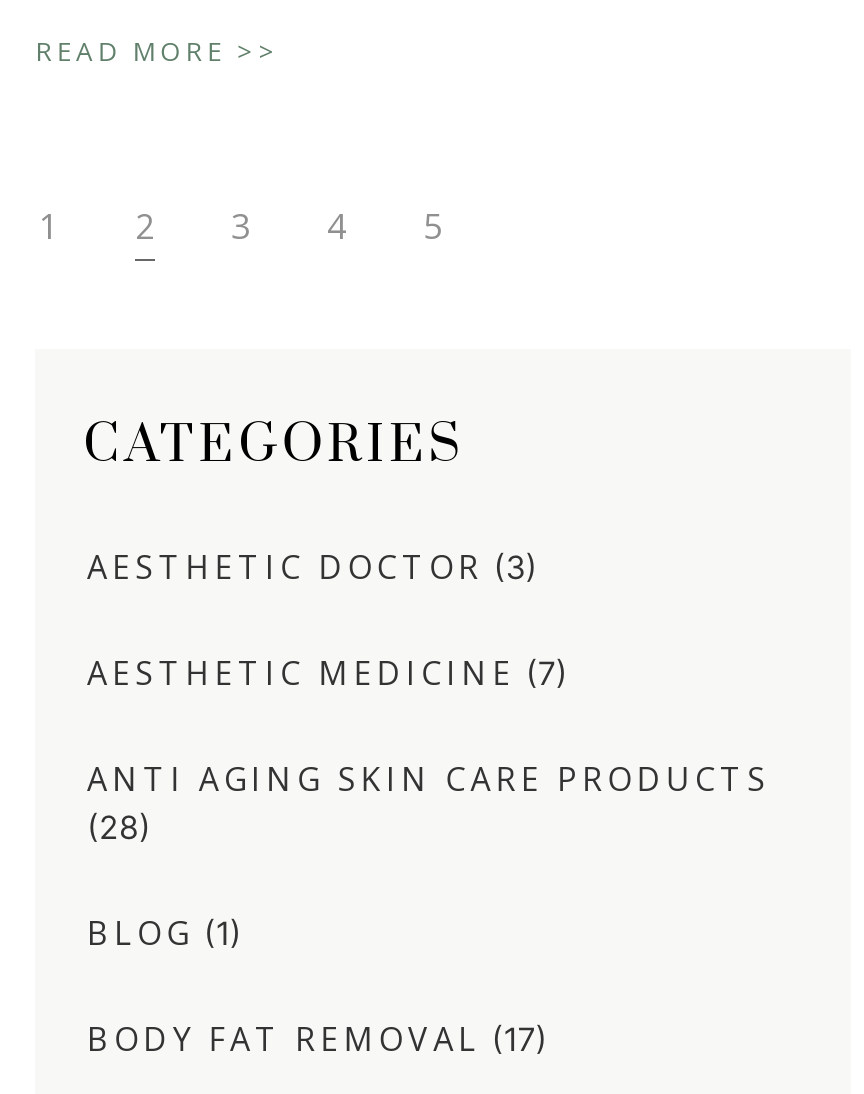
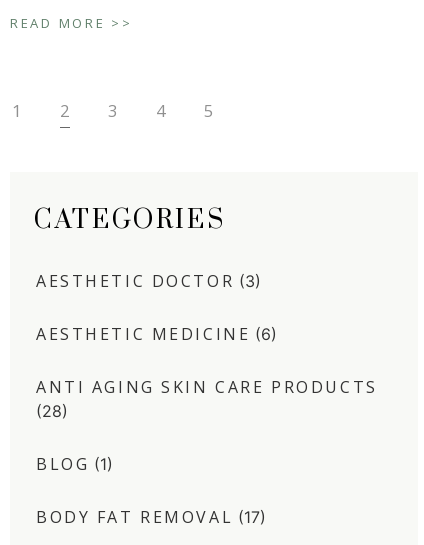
- AESTHETIC MEDICINE (7)
+ AESTHETIC MEDICINE (6)
